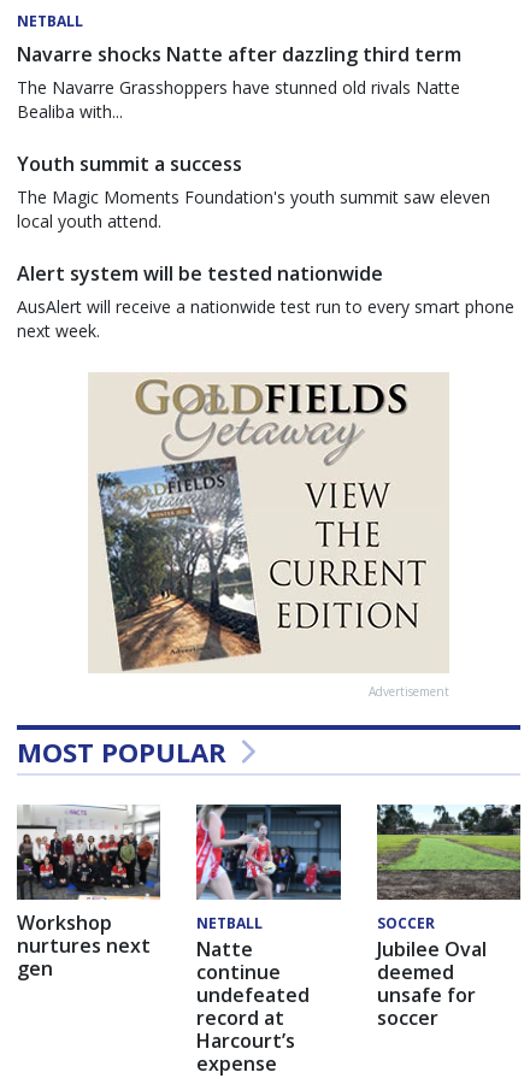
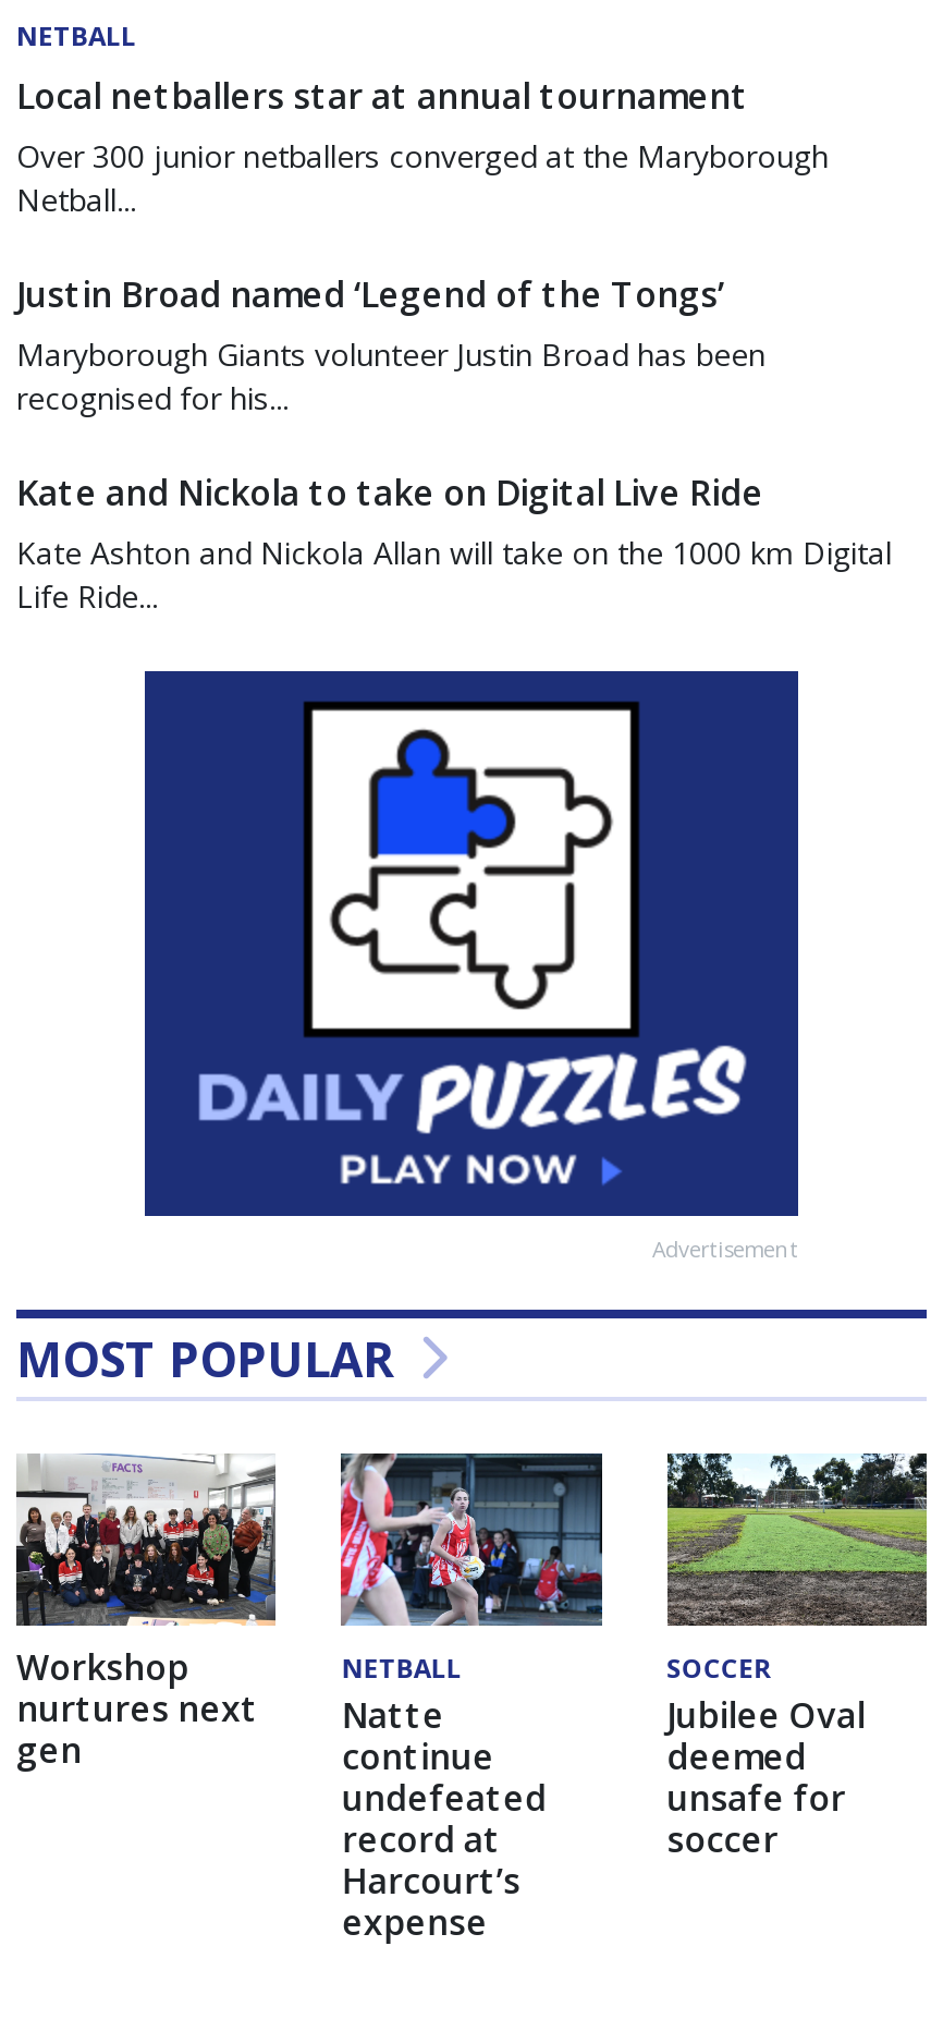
- Navarre shocks Natte after dazzling third term
- The Navarre Grasshoppers have stunned old rivals Natte
- Bealiba with...
+ Local netballers star at annual tournament
+ Over 300 junior netballers converged at the Maryborough
+ Netball...

- Youth summit a success
- The Magic Moments Foundation's youth summit saw eleven
- local youth attend.
+ Justin Broad named ‘Legend of the Tongs’
+ Maryborough Giants volunteer Justin Broad has been
+ recognised for his...

- Alert system will be tested nationwide
- AusAlert will receive a nationwide test run to every smart phone
- next week.
+ Kate and Nickola to take on Digital Live Ride
+ Kate Ashton and Nickola Allan will take on the 1000 km Digital
+ Life Ride...

- [image]
+ [image]
